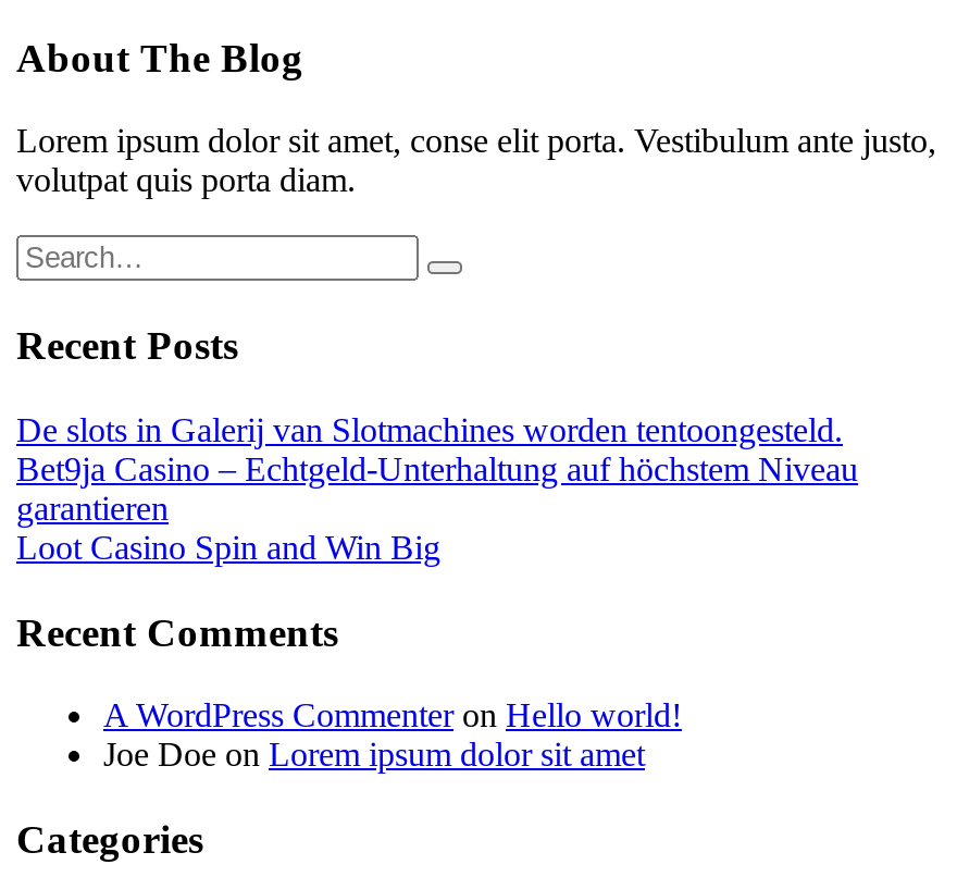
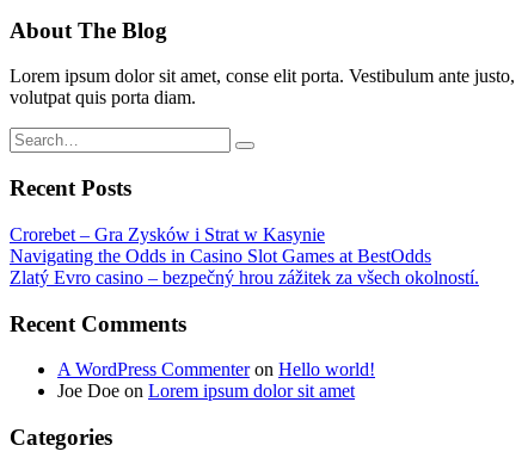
- De slots in Galerij van Slotmachines worden tentoongesteld.
- Bet9ja Casino – Echtgeld-Unterhaltung auf höchstem Niveau
- garantieren
- Loot Casino Spin and Win Big
+ Crorebet – Gra Zysków i Strat w Kasynie
+ Navigating the Odds in Casino Slot Games at BestOdds
+ Zlatý Evro casino – bezpečný hrou zážitek za všech okolností.
